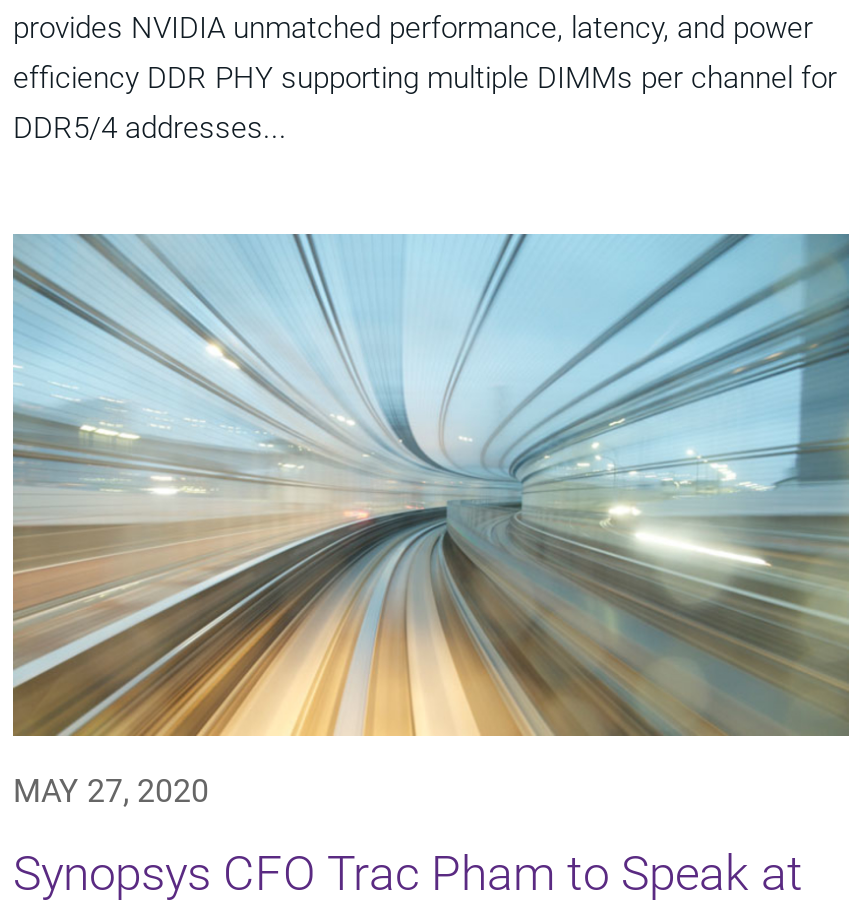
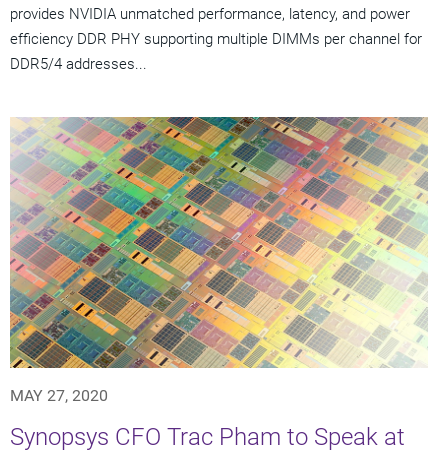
- [image]
+ [image]
